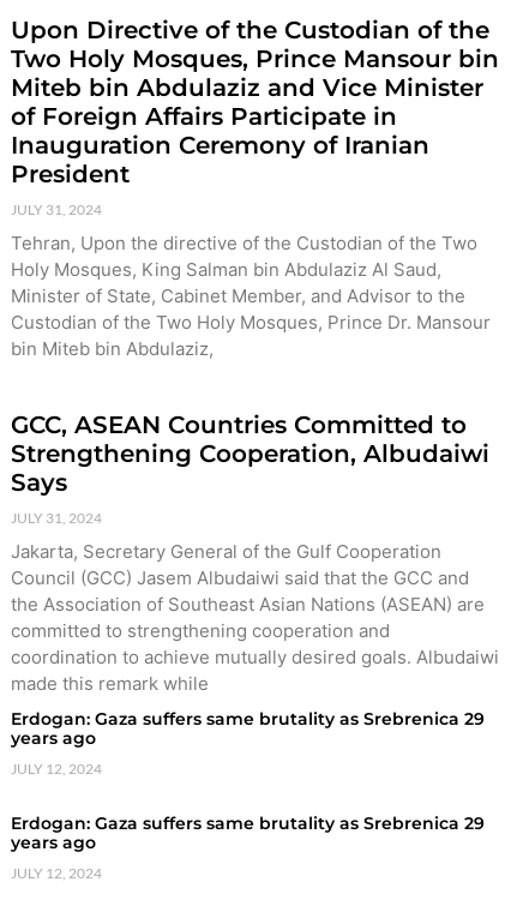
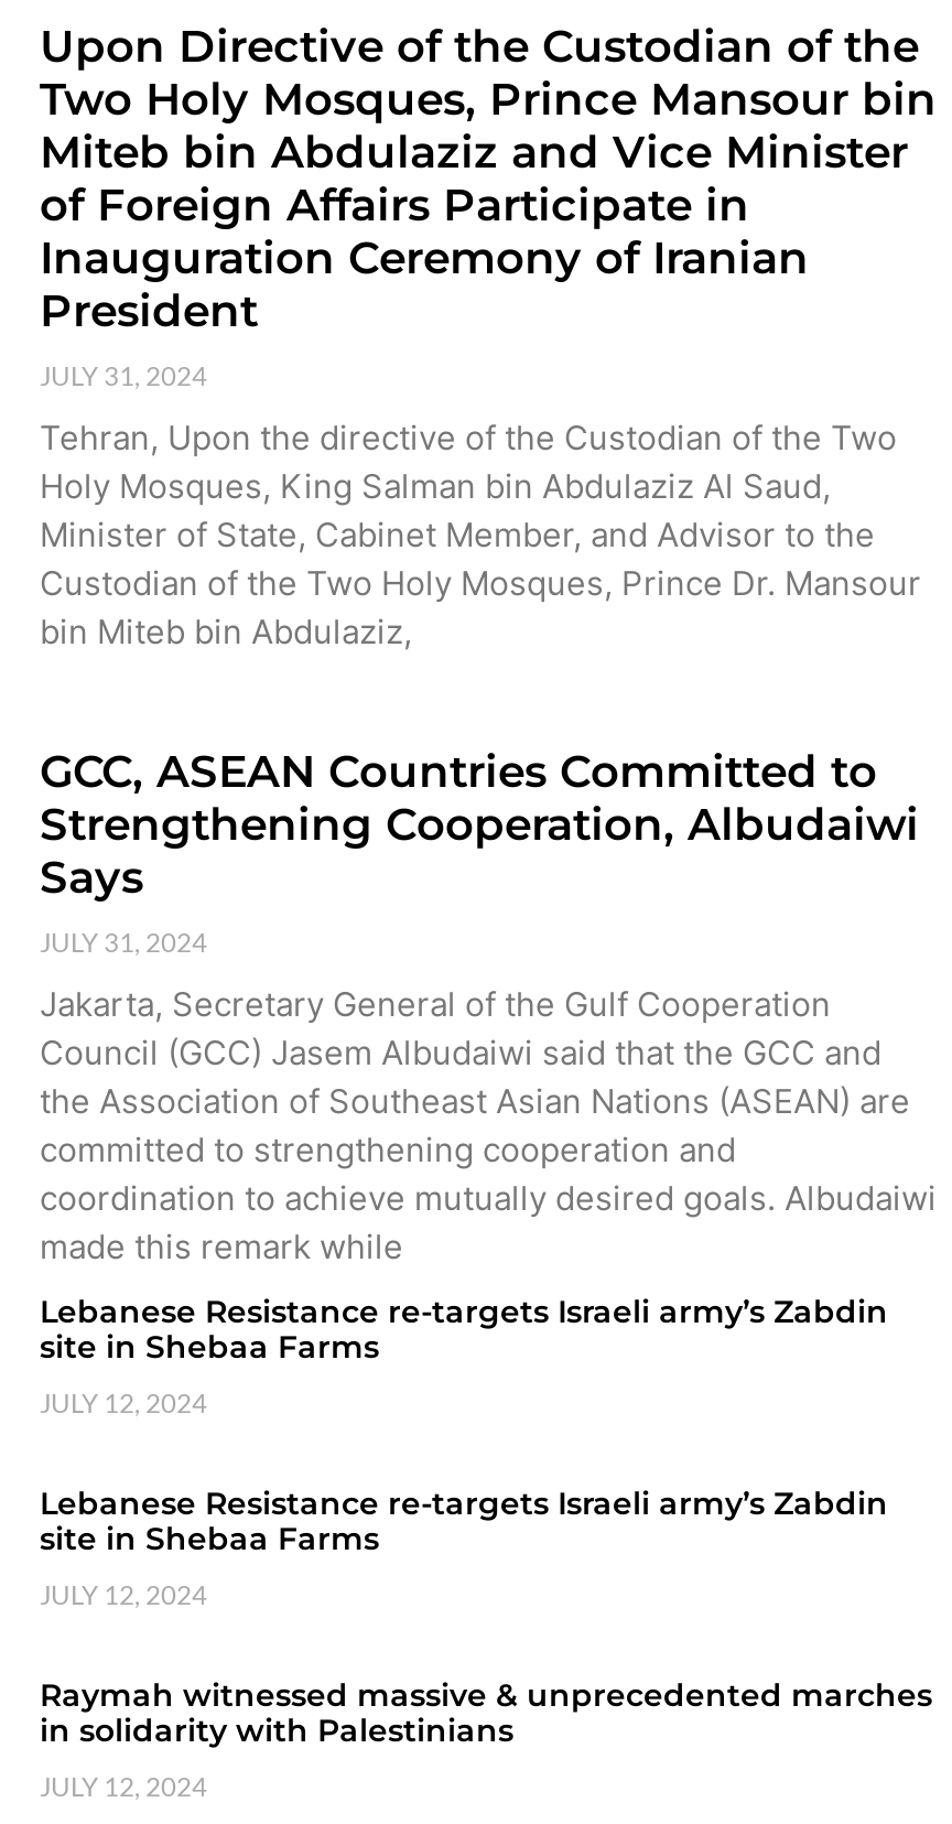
- Erdogan: Gaza suffers same brutality as Srebrenica 29
- years ago
+ Lebanese Resistance re-targets Israeli army’s Zabdin
+ site in Shebaa Farms

- Erdogan: Gaza suffers same brutality as Srebrenica 29
- years ago
+ Lebanese Resistance re-targets Israeli army’s Zabdin
+ site in Shebaa Farms
+ JULY 12, 2024
+ Raymah witnessed massive & unprecedented marches
+ in solidarity with Palestinians
